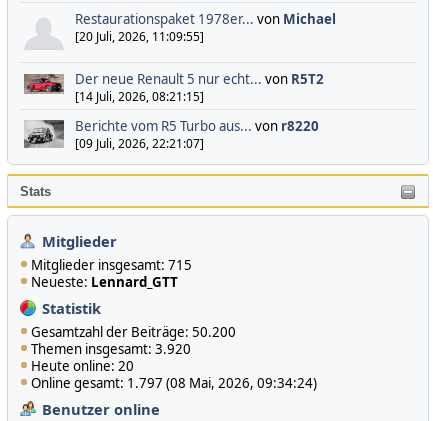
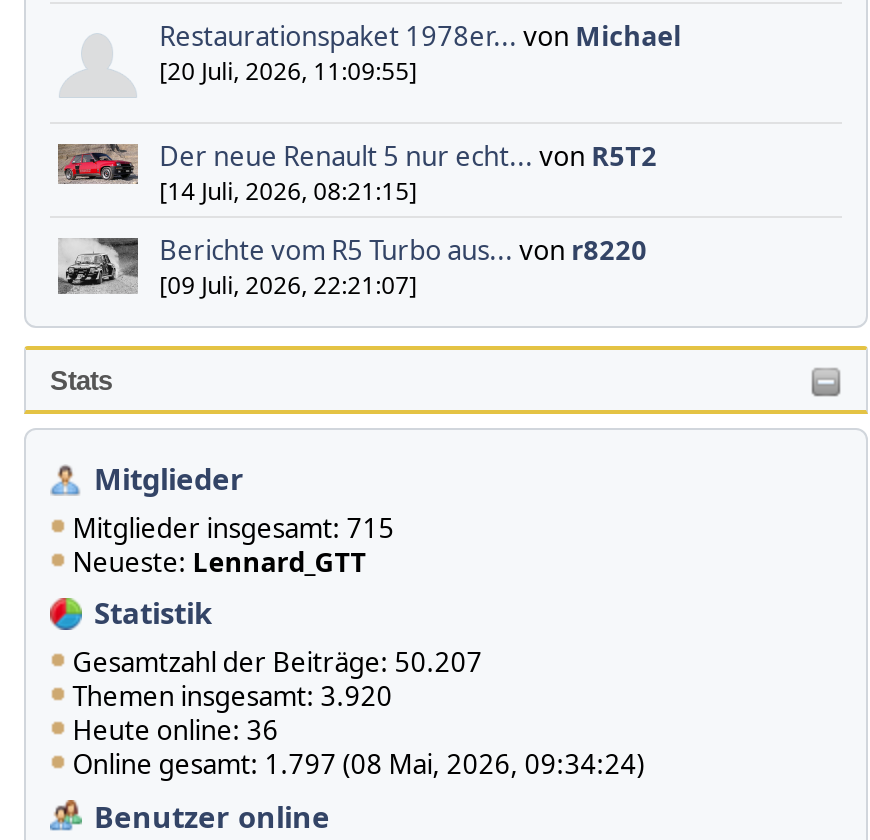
- Gesamtzahl der Beiträge: 50.200
+ Gesamtzahl der Beiträge: 50.207

- Heute online: 20
+ Heute online: 36
